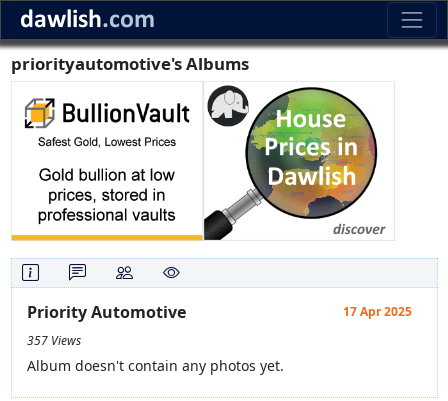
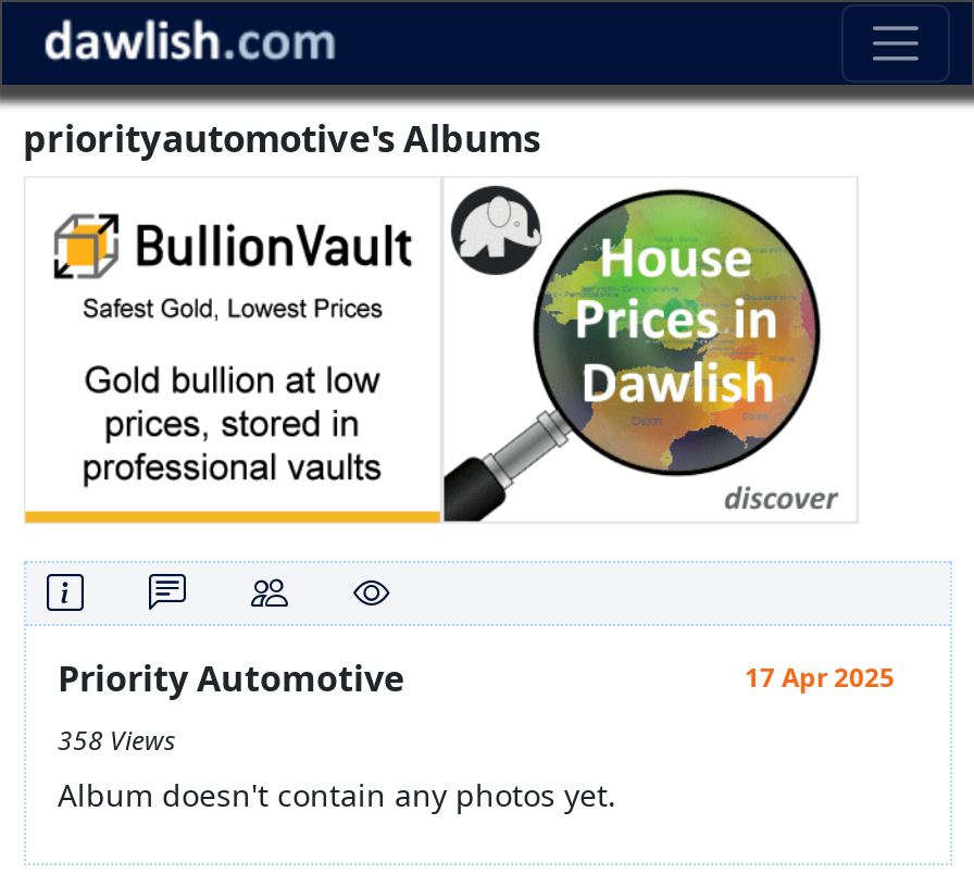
- 357 Views
+ 358 Views
